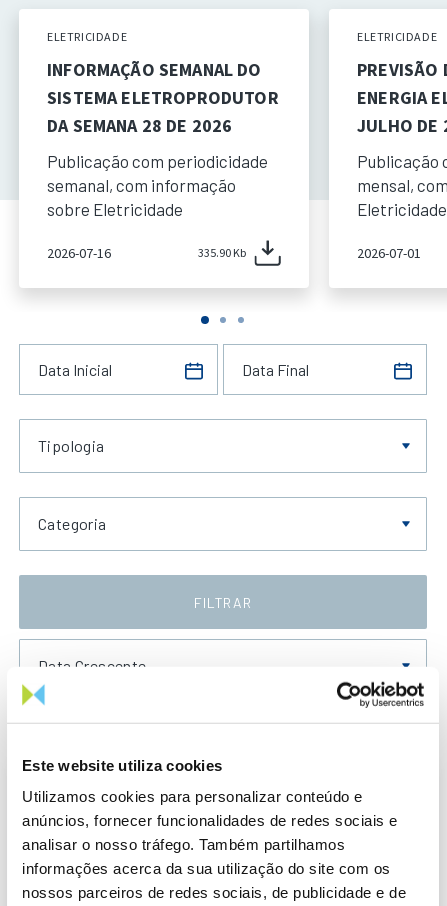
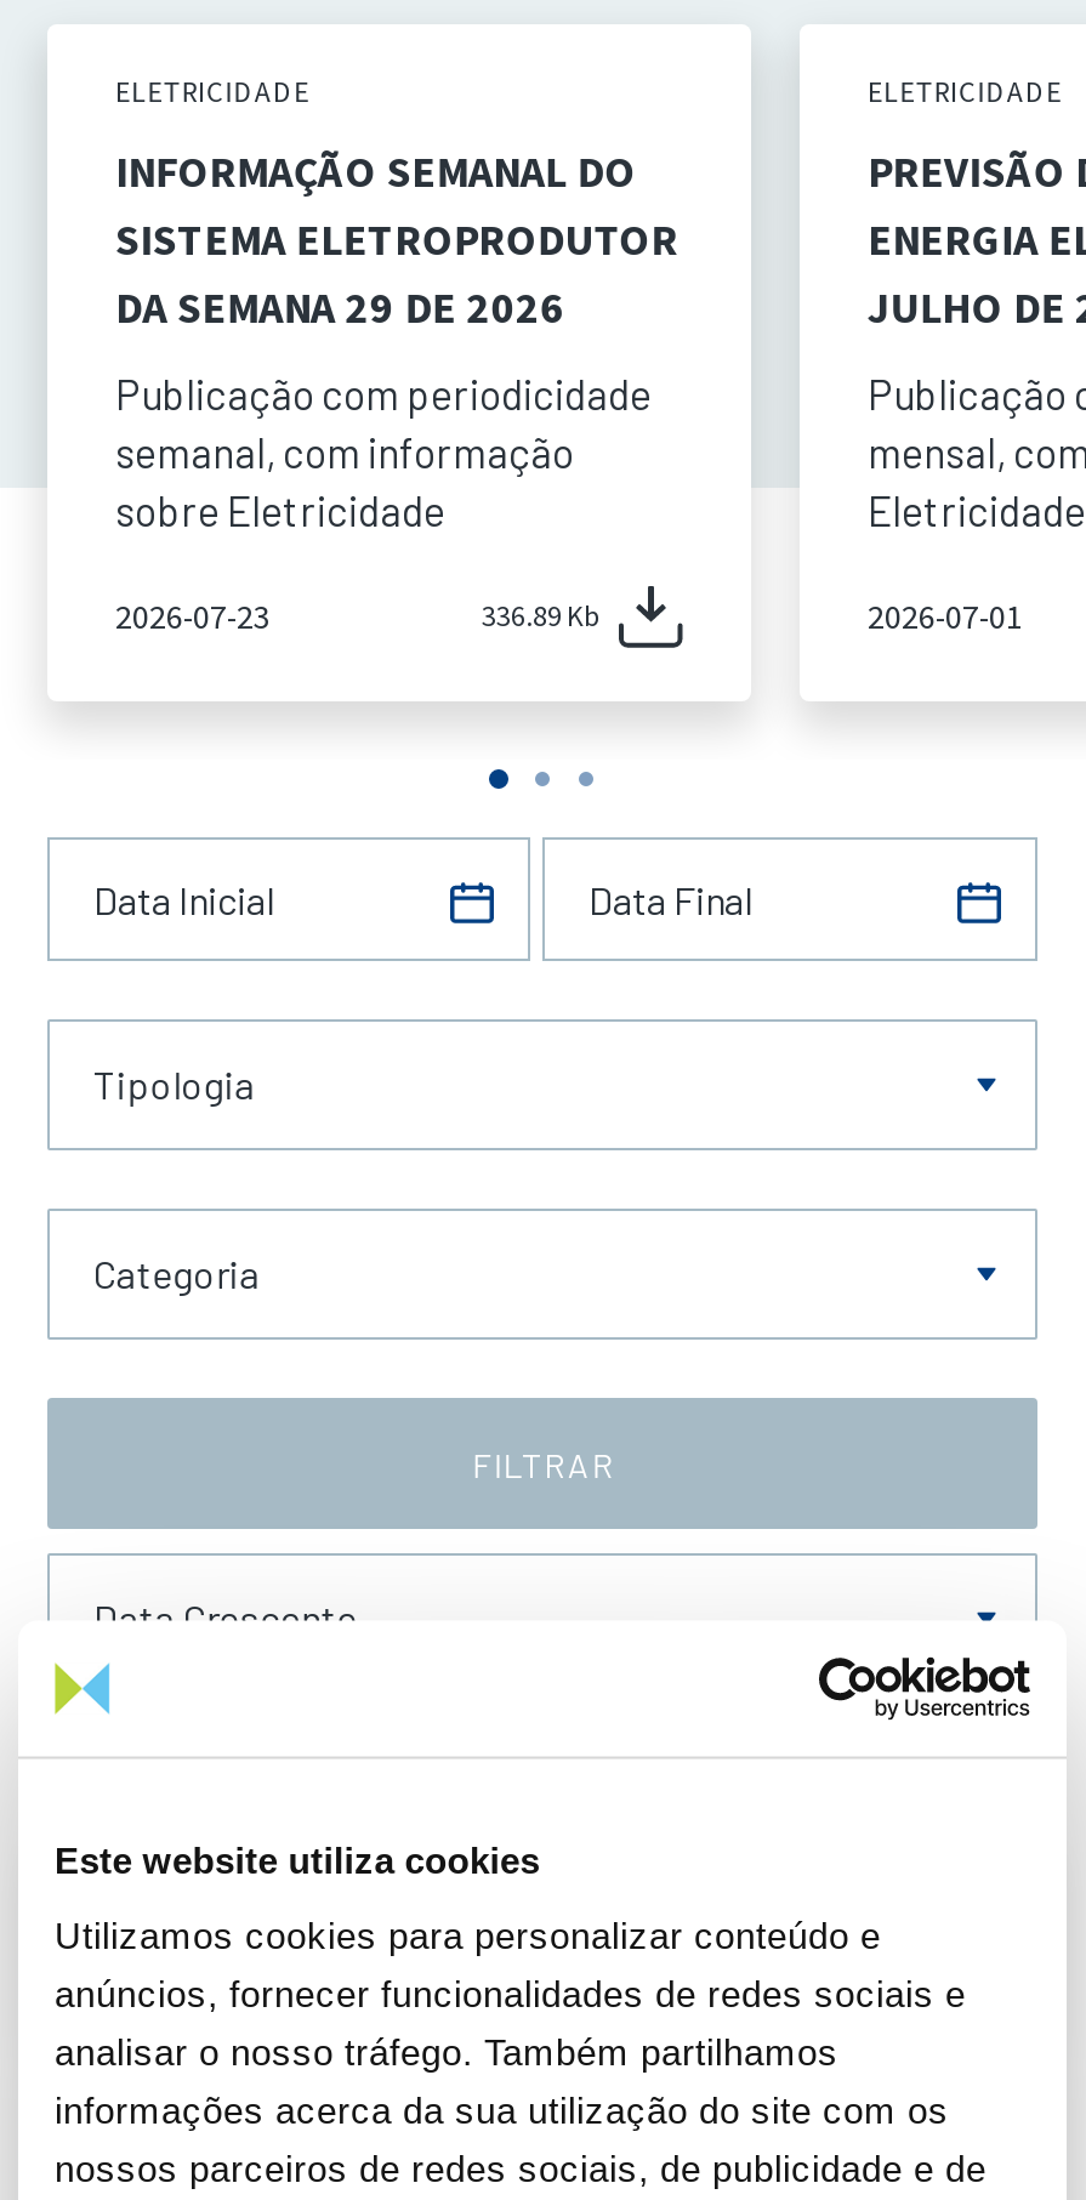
- DA SEMANA 28 DE 2026
+ DA SEMANA 29 DE 2026

- 2026-07-16
+ 2026-07-23

- 335.90 Kb
+ 336.89 Kb
